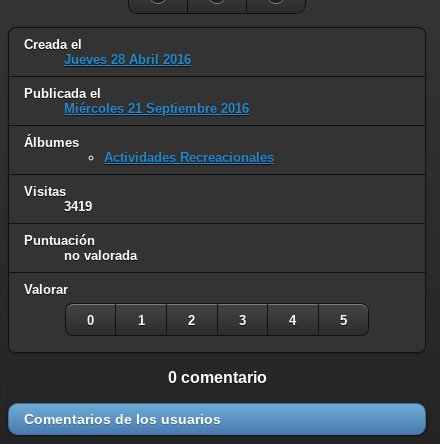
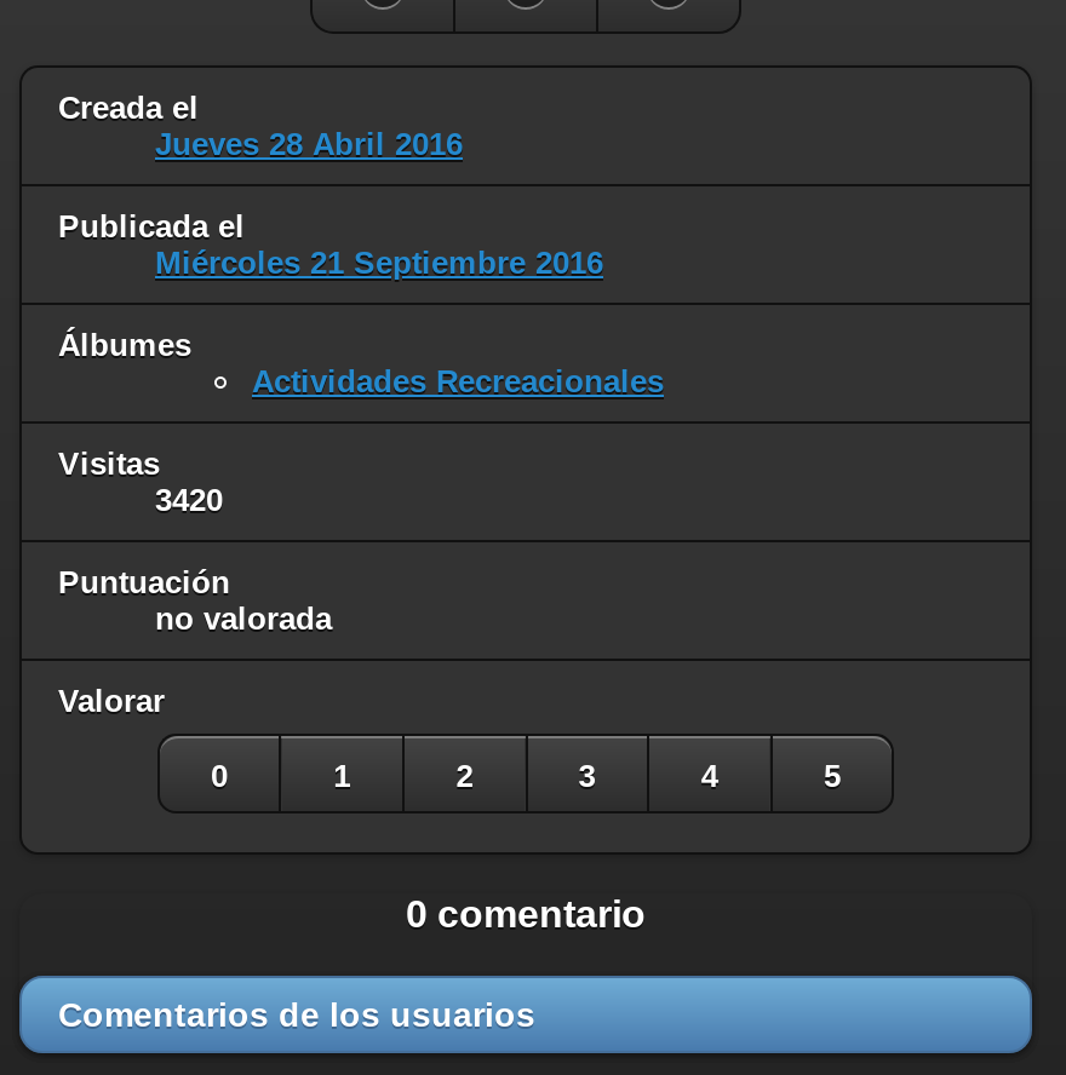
- 3419
+ 3420
